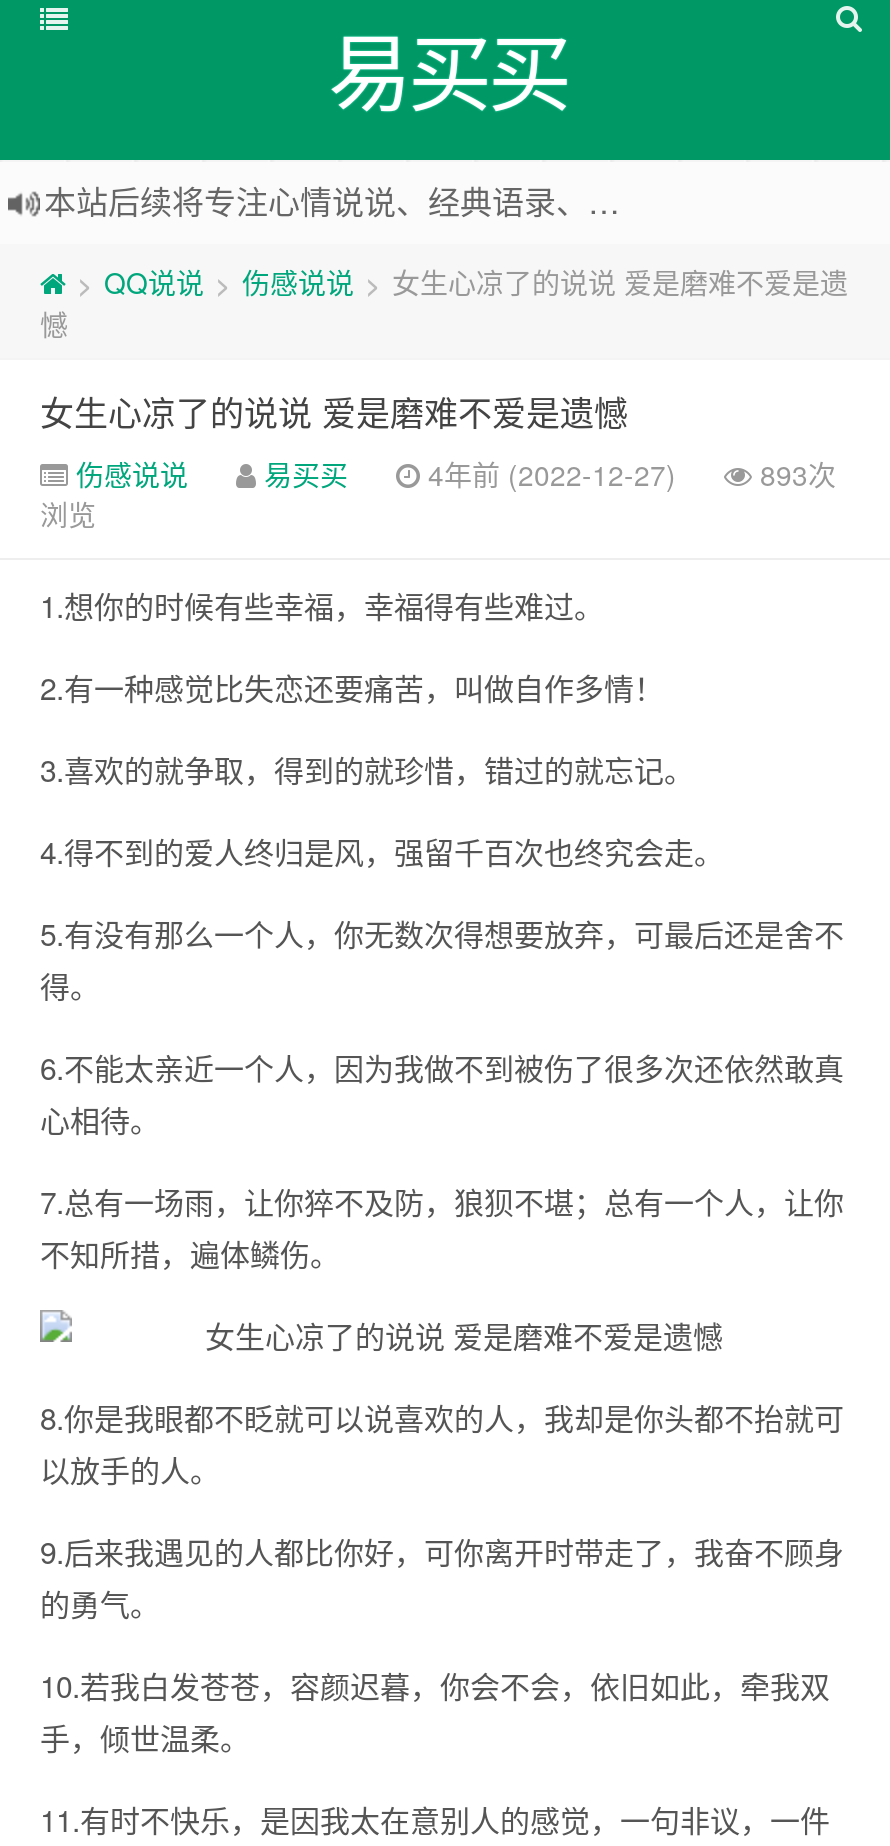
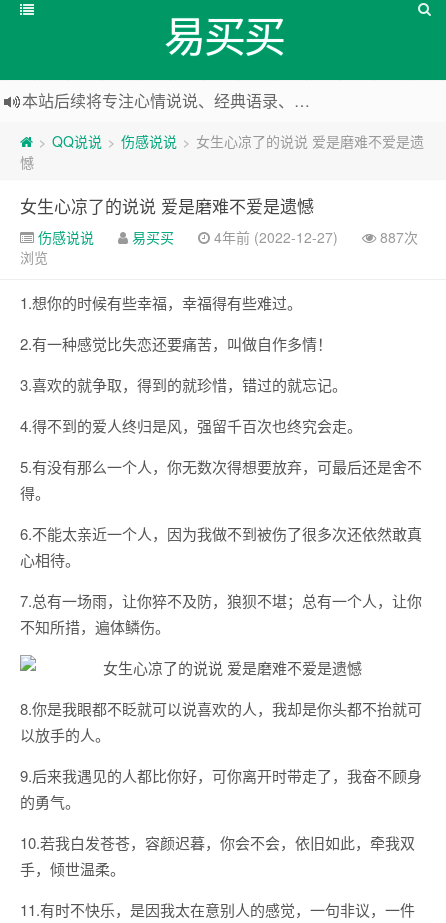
- 伤感说说 易买买 4年前 (2022-12-27) 893次
+ 伤感说说 易买买 4年前 (2022-12-27) 887次
